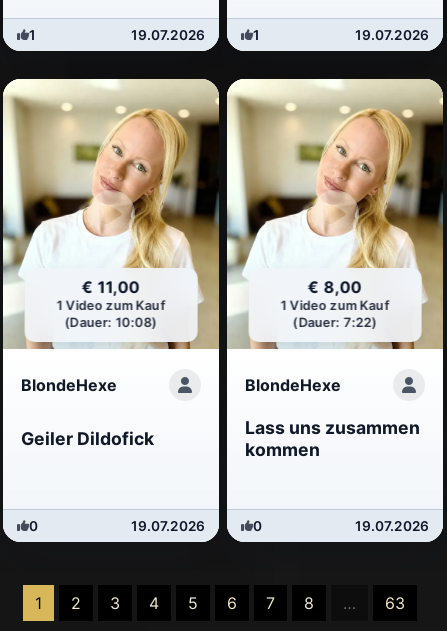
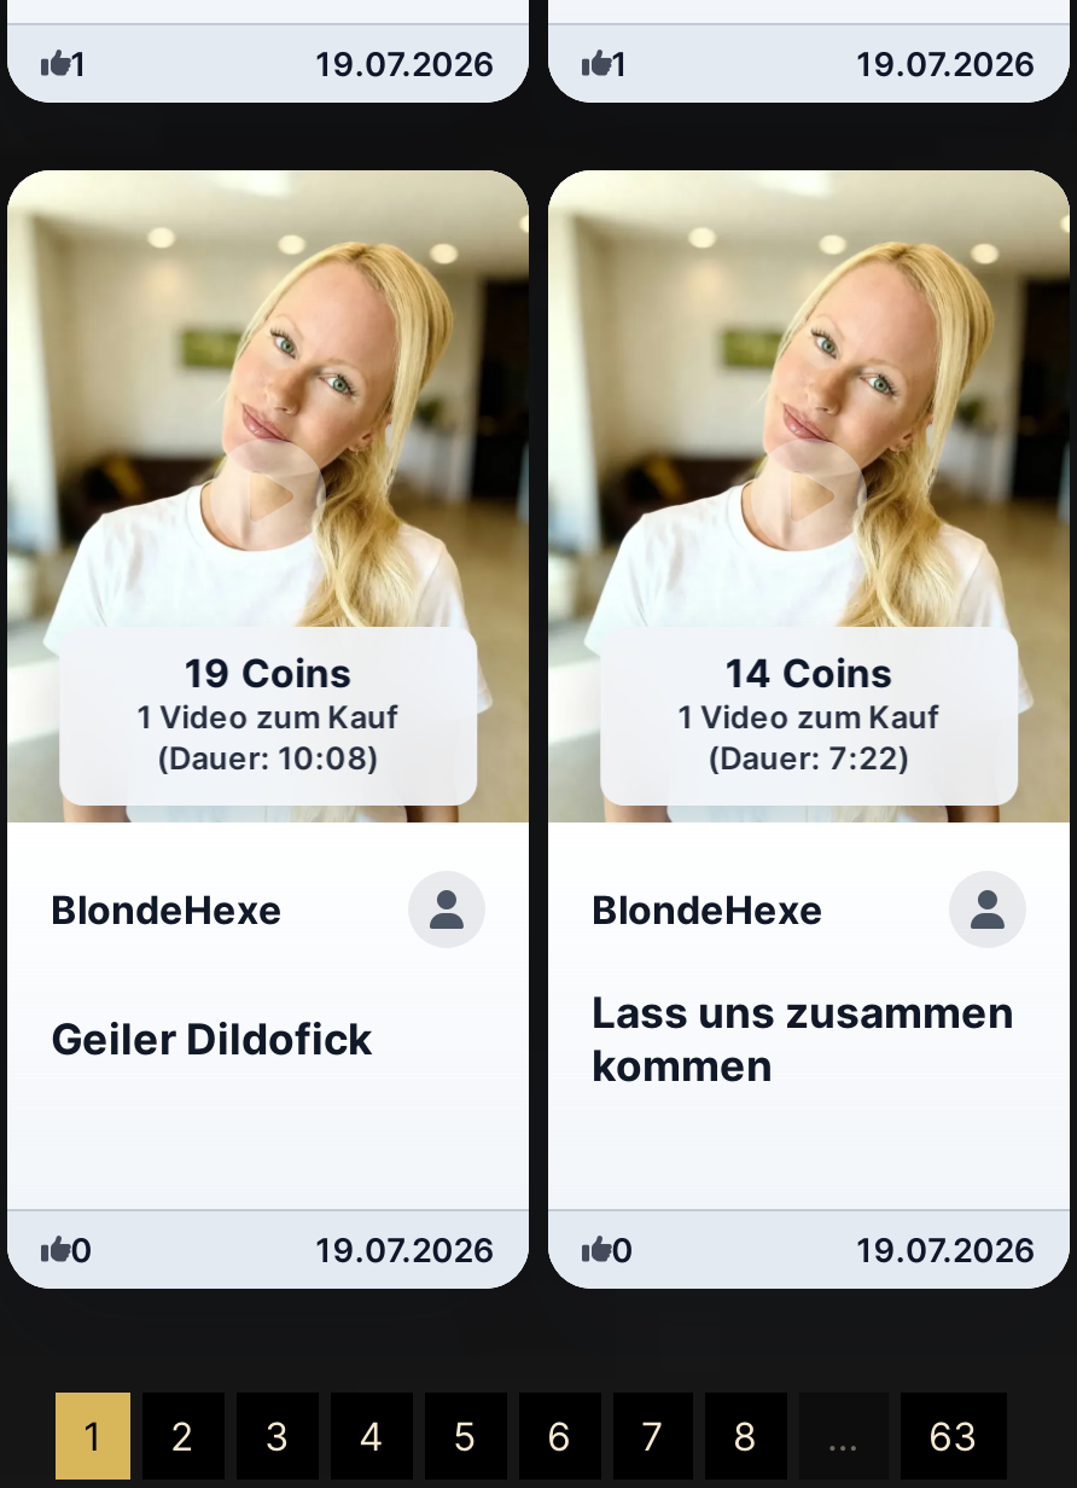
- € 11,00
+ 19 Coins

- € 8,00
+ 14 Coins
